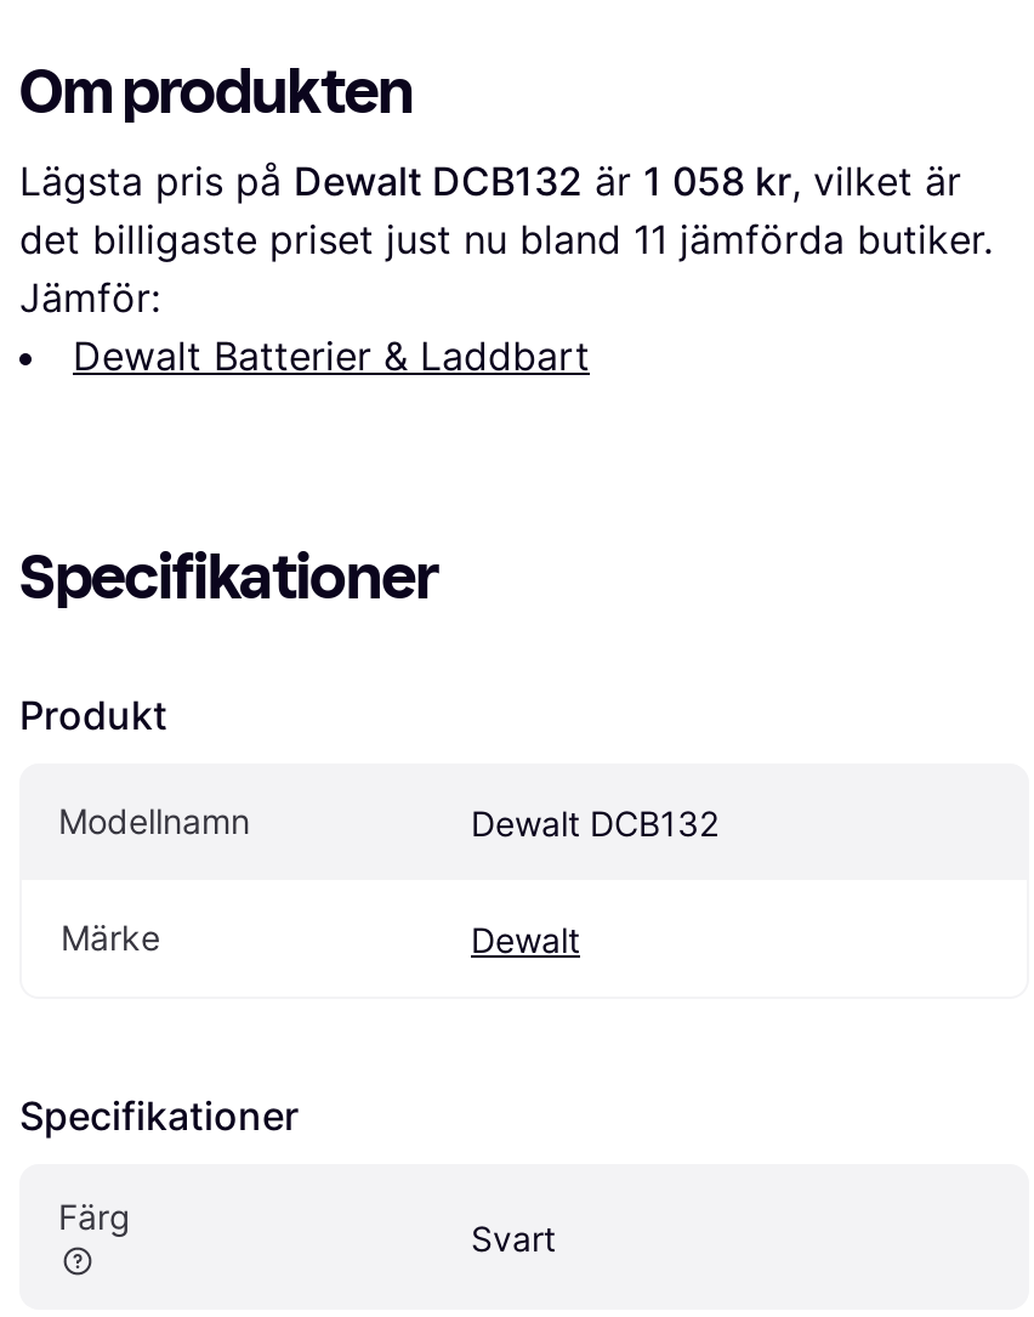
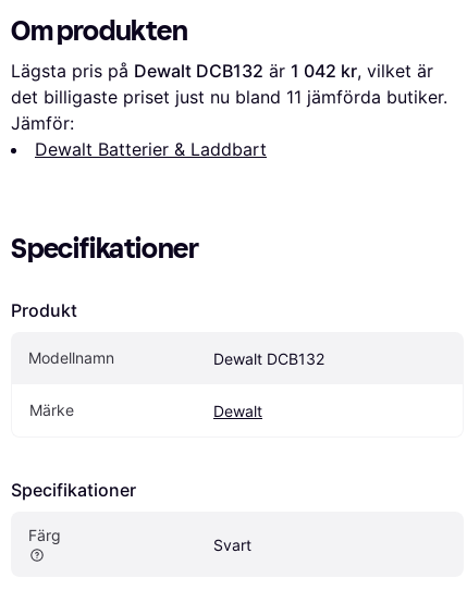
- Lägsta pris på Dewalt DCB132 är 1 058 kr, vilket är
+ Lägsta pris på Dewalt DCB132 är 1 042 kr, vilket är
